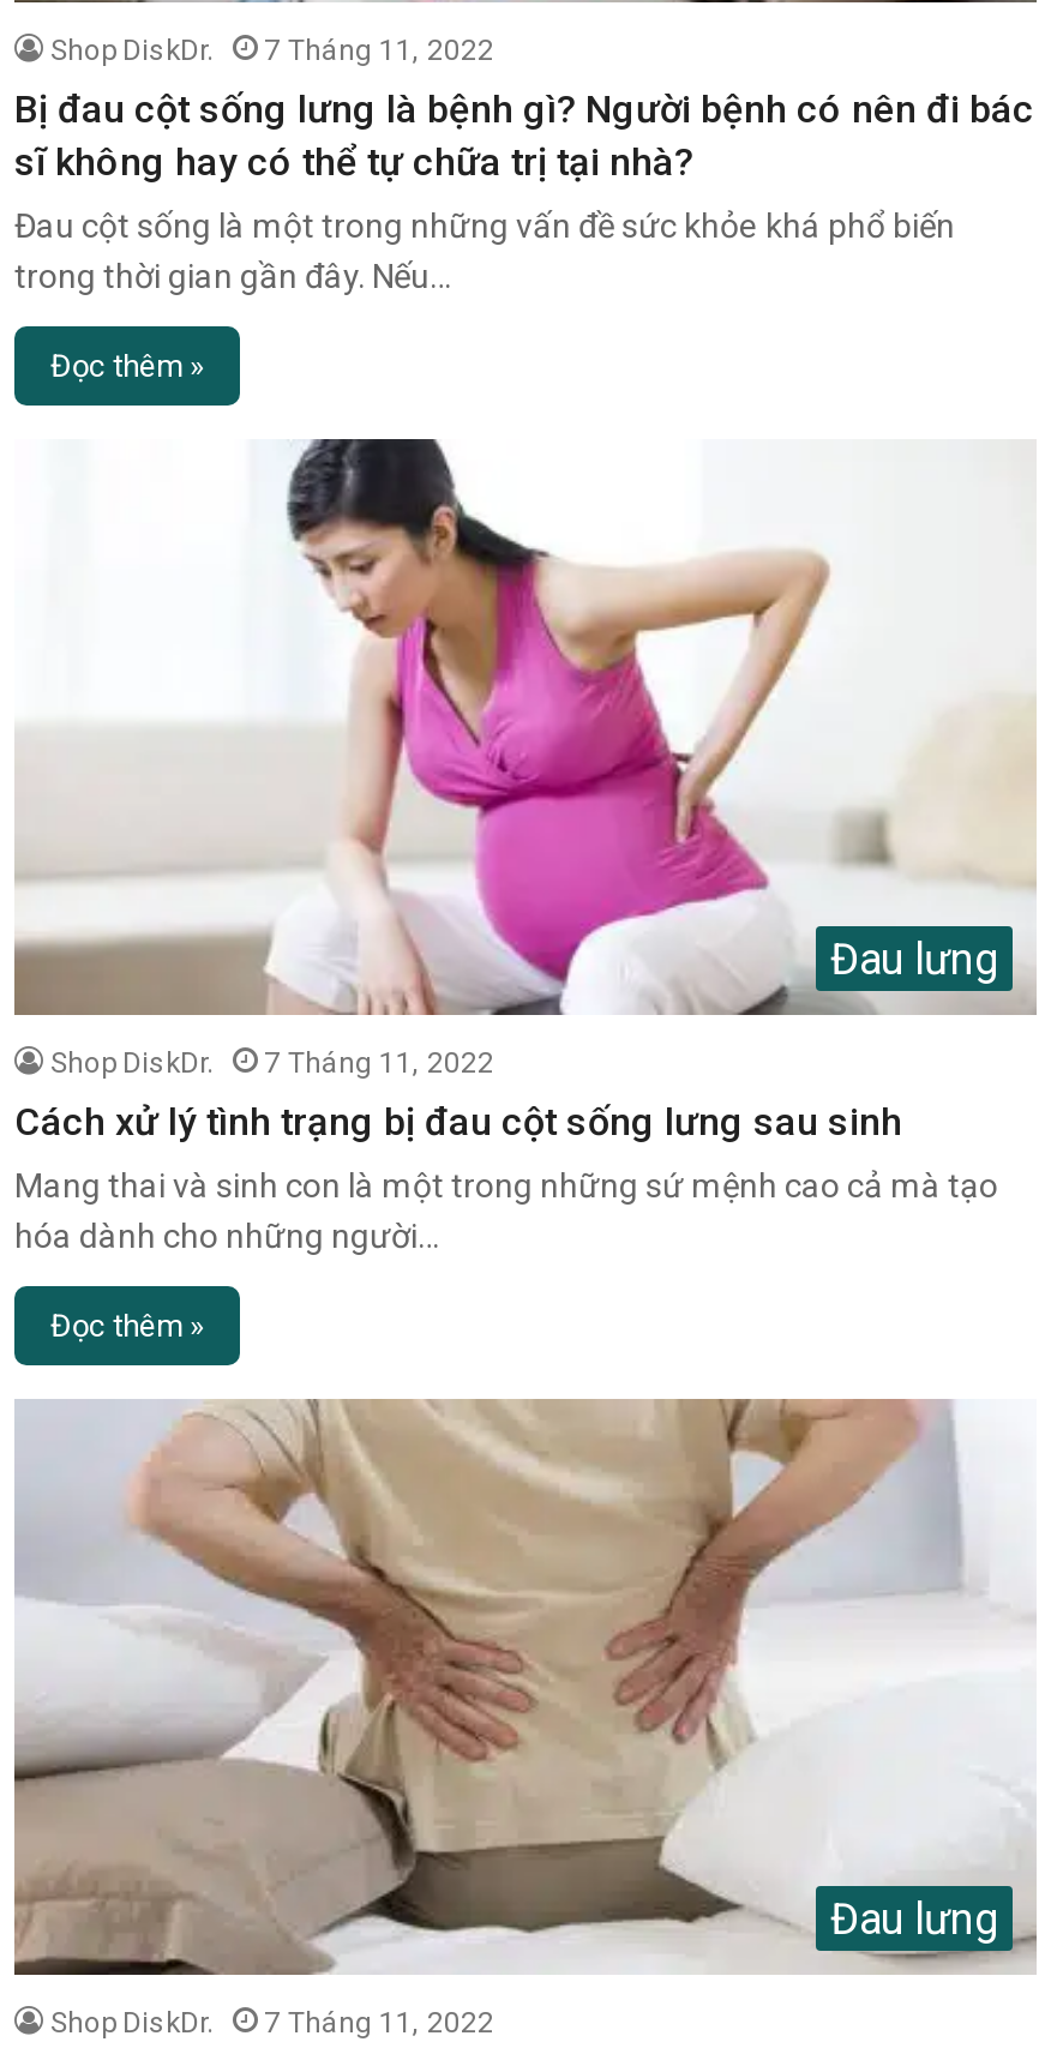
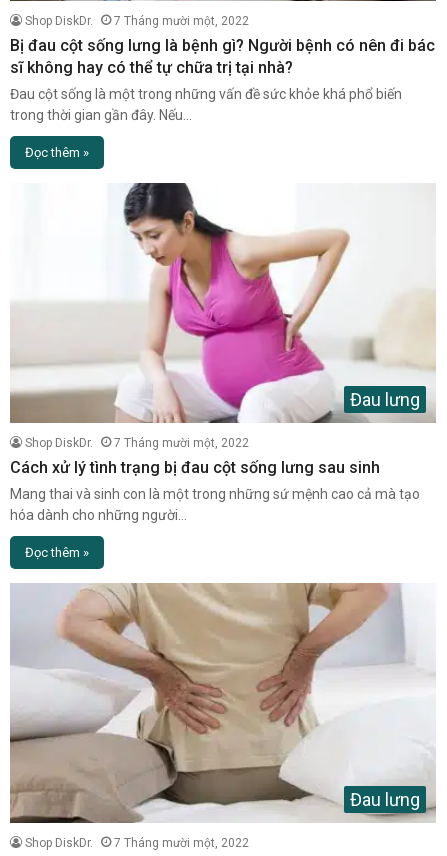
- 7 Tháng 11, 2022
+ 7 Tháng mười một, 2022

- 7 Tháng 11, 2022
+ 7 Tháng mười một, 2022

- 7 Tháng 11, 2022
+ 7 Tháng mười một, 2022
